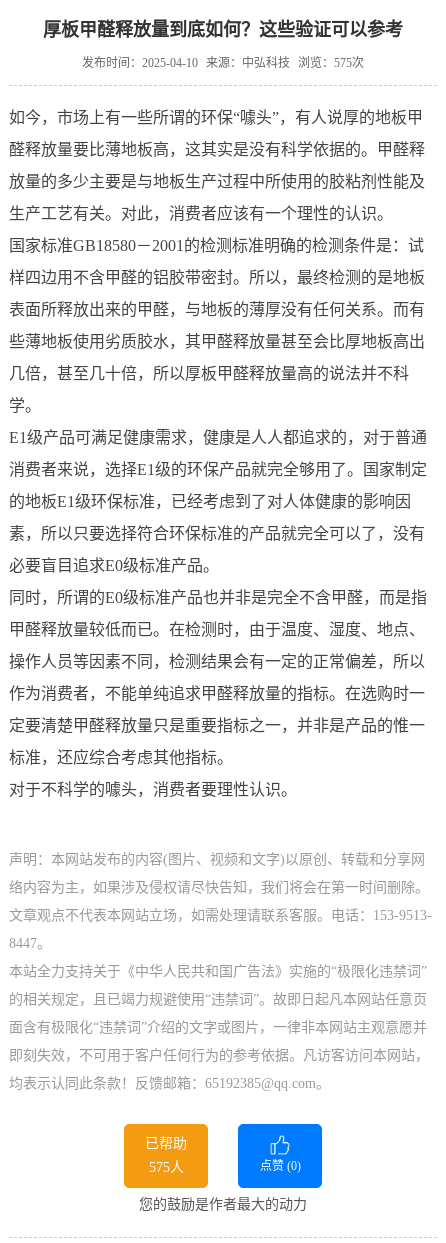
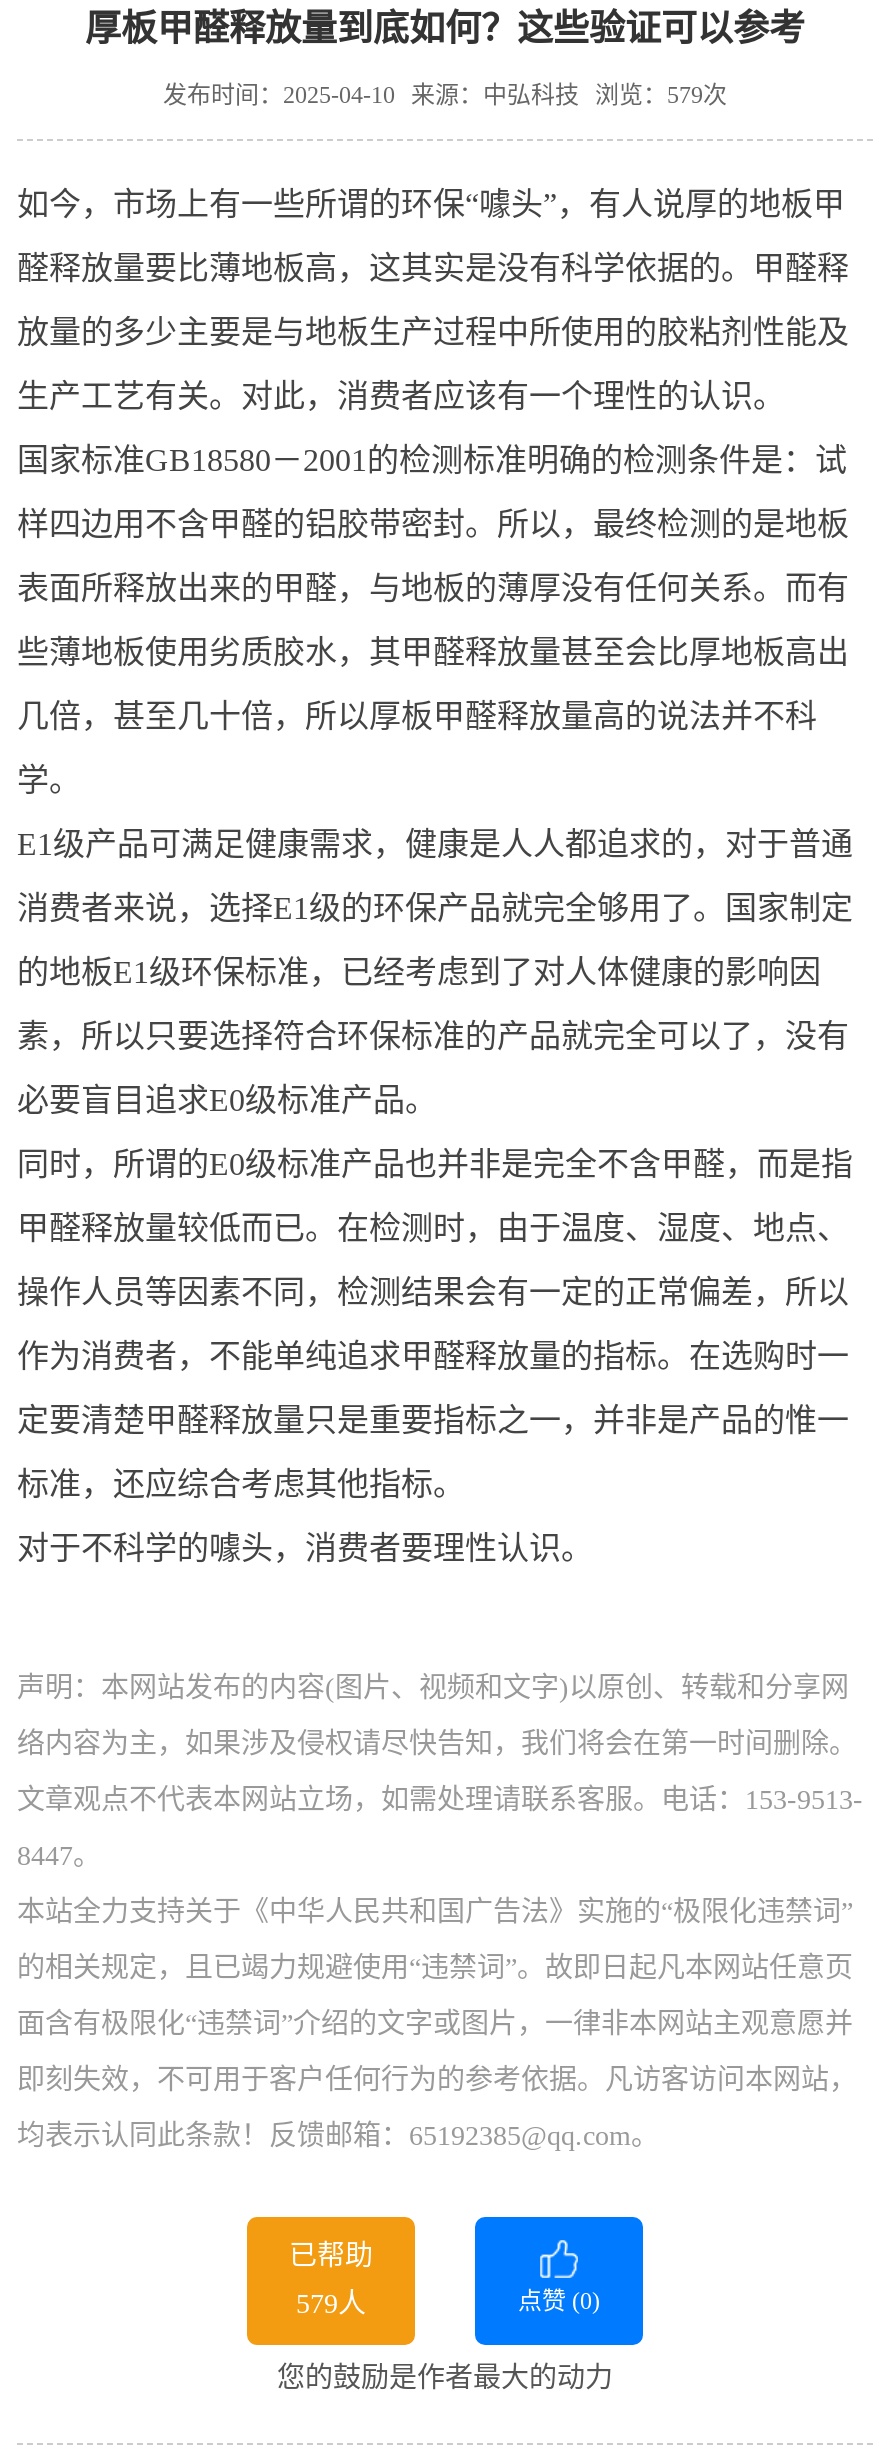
- 发布时间：2025-04-10 来源：中弘科技 浏览：575次
+ 发布时间：2025-04-10 来源：中弘科技 浏览：579次

- 575人
+ 579人
